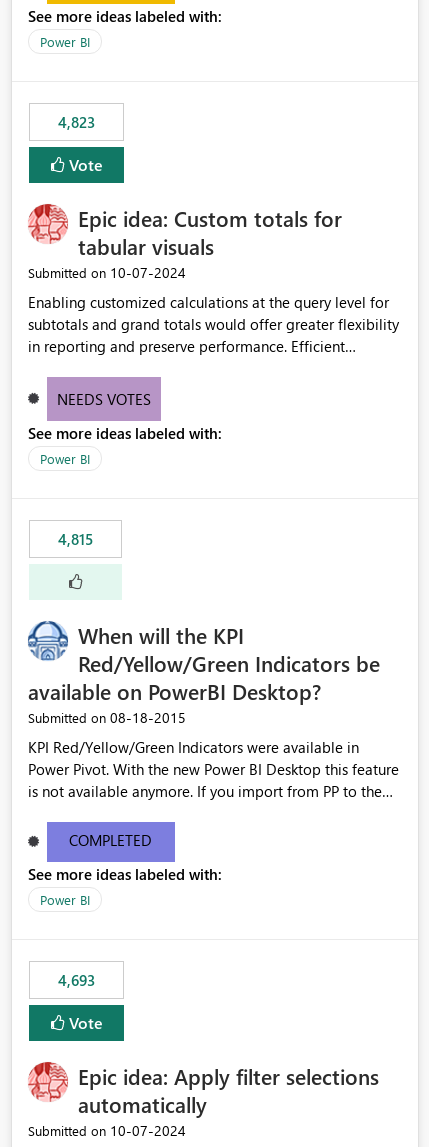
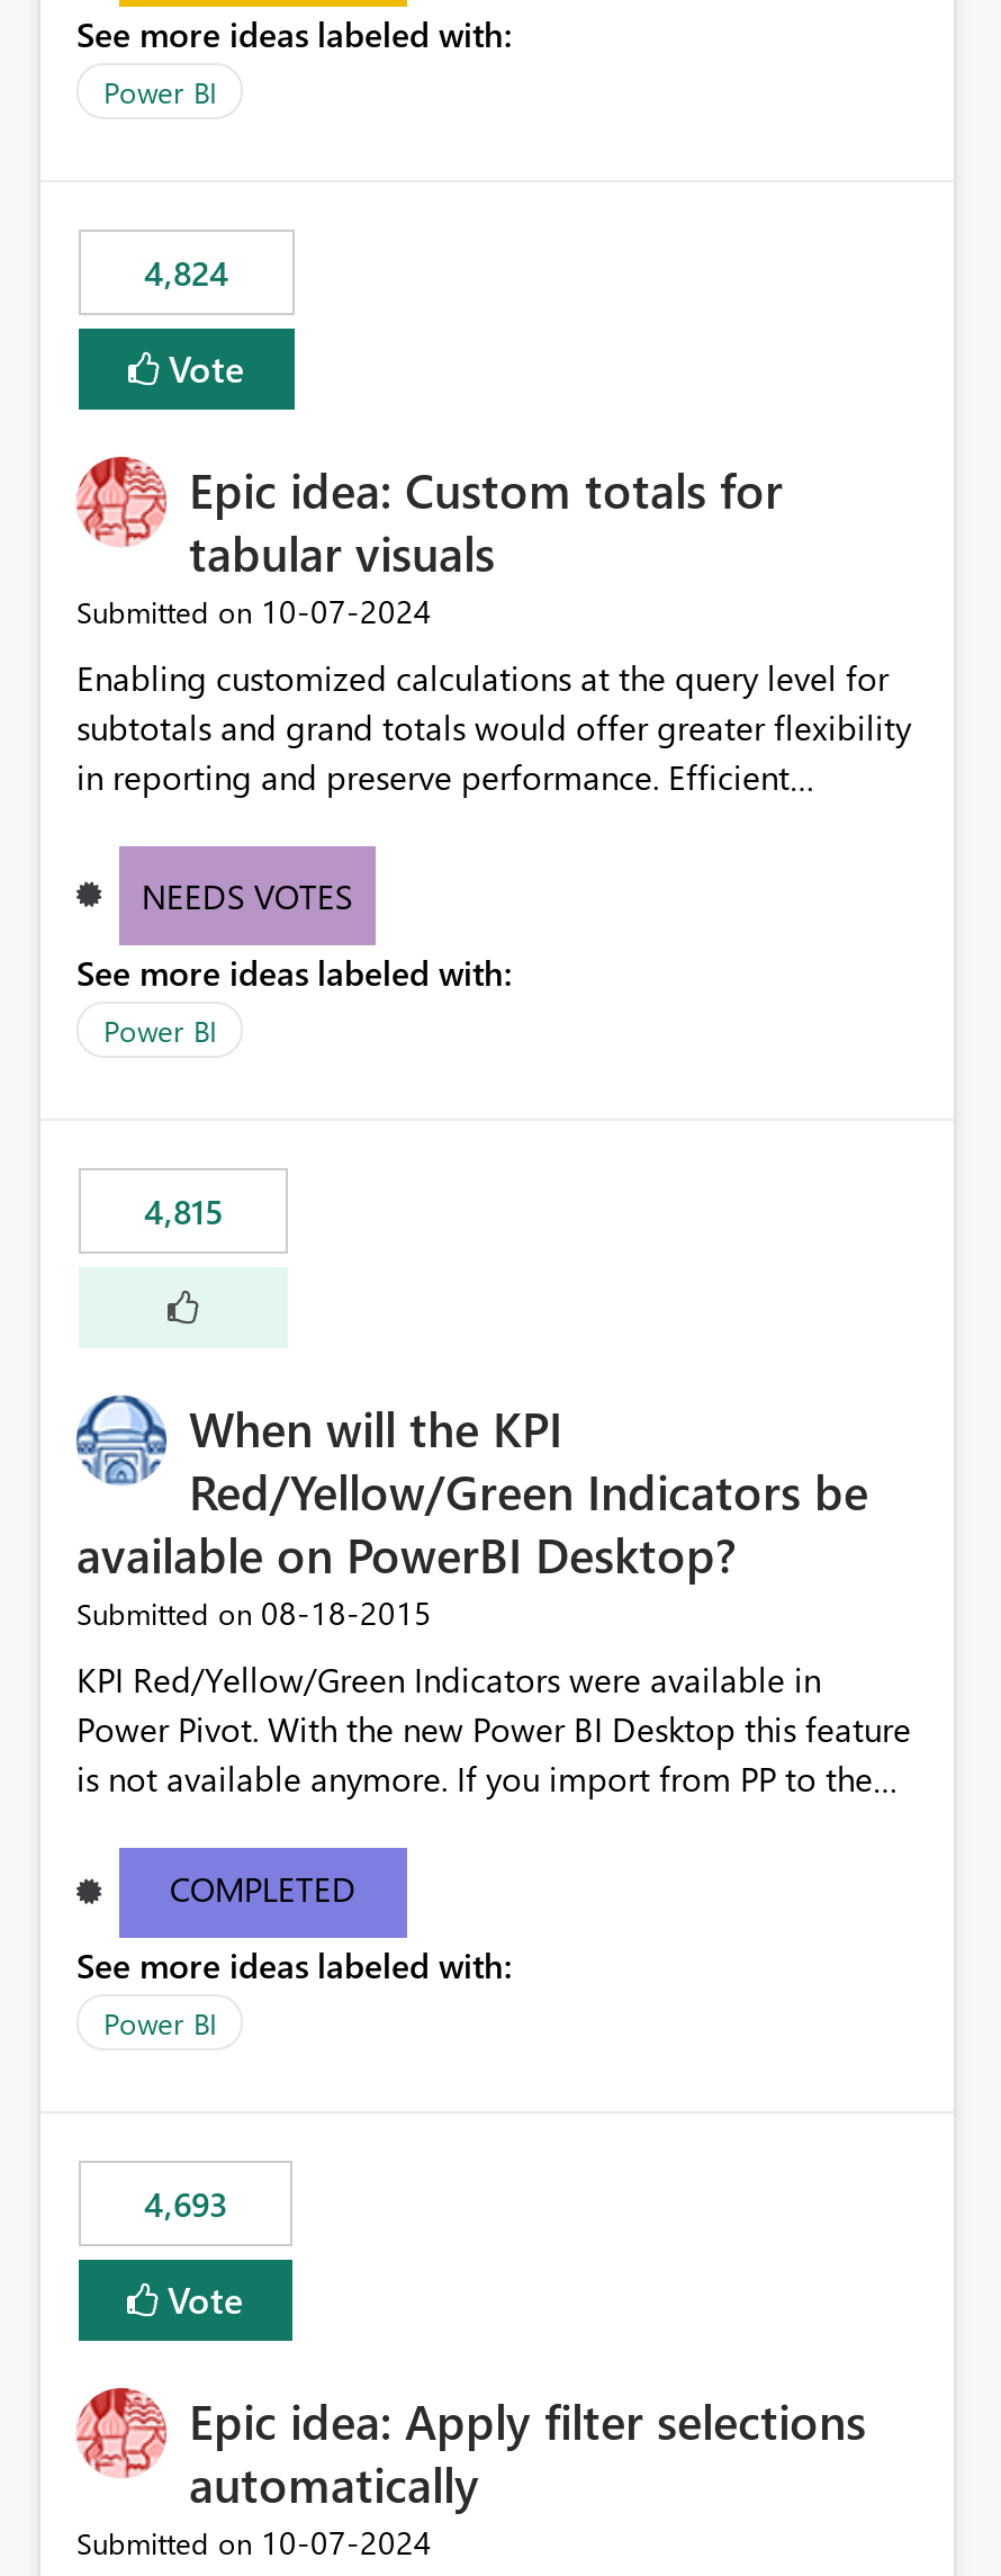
- 4,823
+ 4,824
